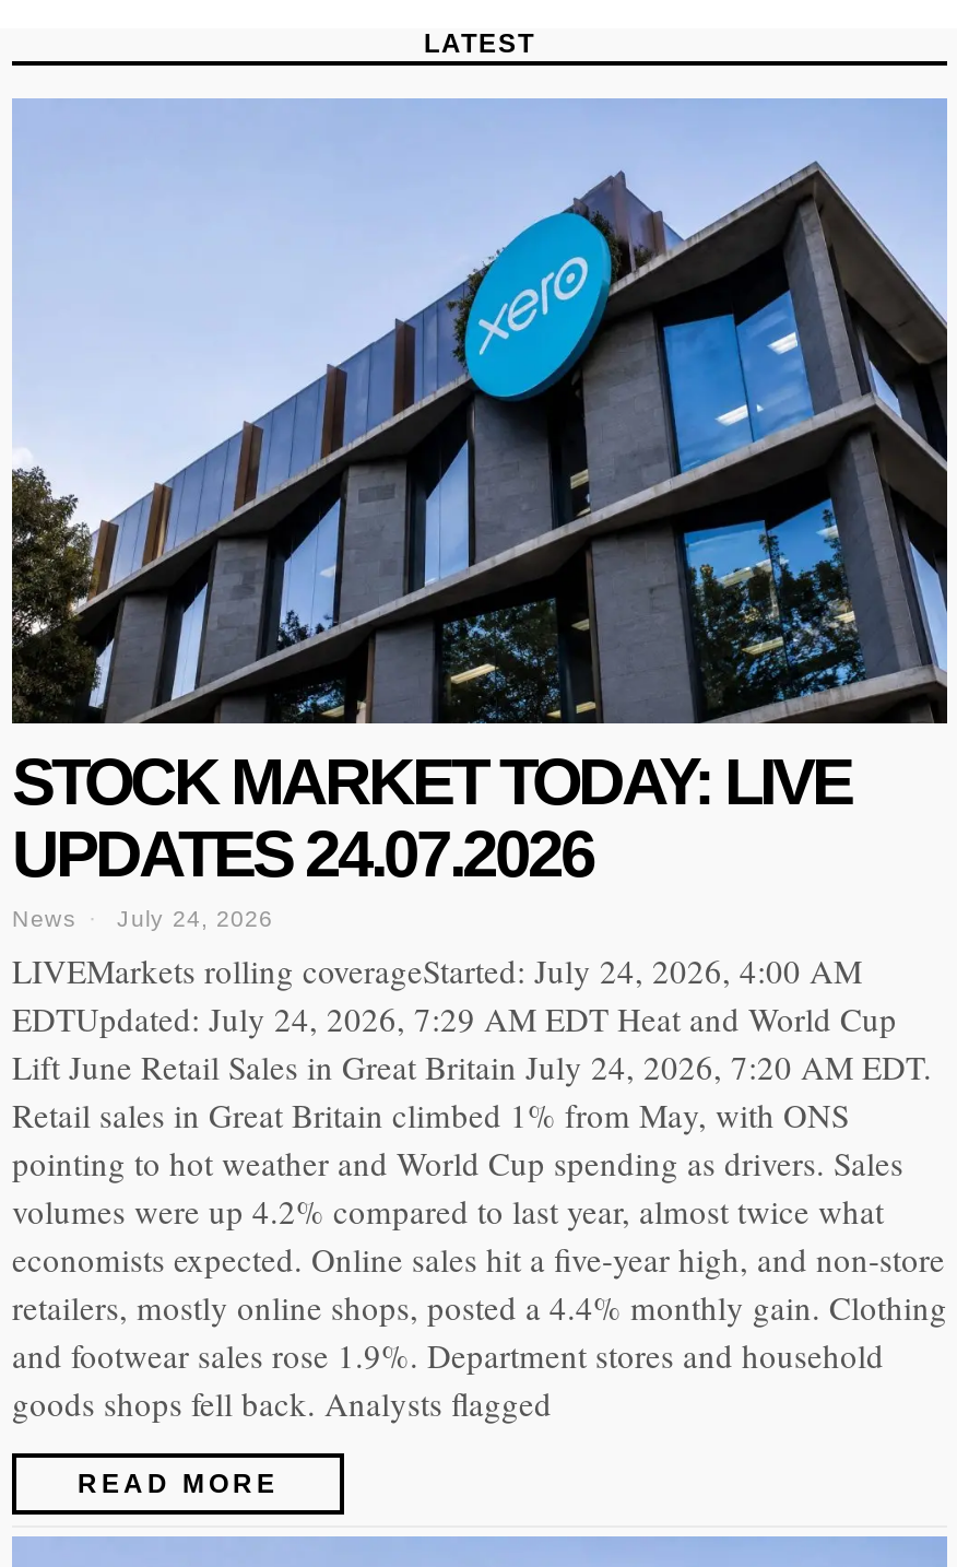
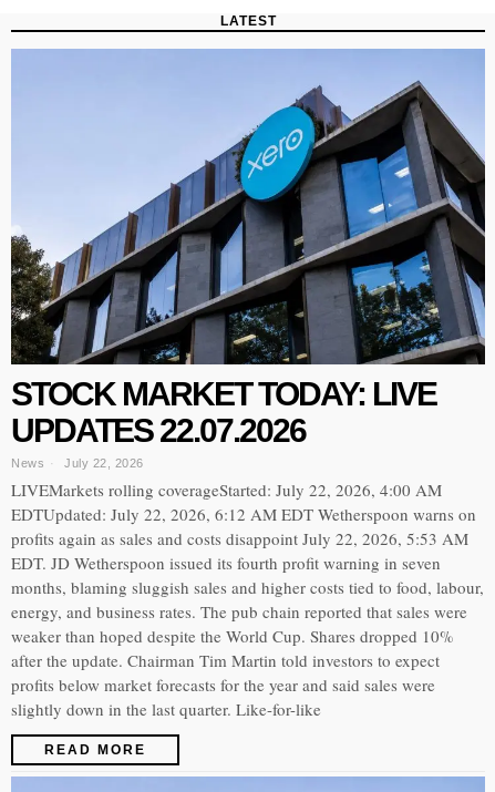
- UPDATES 24.07.2026
+ UPDATES 22.07.2026

- July 24, 2026
- LIVEMarkets rolling coverageStarted: July 24, 2026, 4:00 AM
- EDTUpdated: July 24, 2026, 7:29 AM EDT Heat and World Cup
- Lift June Retail Sales in Great Britain July 24, 2026, 7:20 AM EDT.
- Retail sales in Great Britain climbed 1% from May, with ONS
- pointing to hot weather and World Cup spending as drivers. Sales
- volumes were up 4.2% compared to last year, almost twice what
- economists expected. Online sales hit a five-year high, and non-store
- retailers, mostly online shops, posted a 4.4% monthly gain. Clothing
- and footwear sales rose 1.9%. Department stores and household
- goods shops fell back. Analysts flagged
+ July 22, 2026
+ LIVEMarkets rolling coverageStarted: July 22, 2026, 4:00 AM
+ EDTUpdated: July 22, 2026, 6:12 AM EDT Wetherspoon warns on
+ profits again as sales and costs disappoint July 22, 2026, 5:53 AM
+ EDT. JD Wetherspoon issued its fourth profit warning in seven
+ months, blaming sluggish sales and higher costs tied to food, labour,
+ energy, and business rates. The pub chain reported that sales were
+ weaker than hoped despite the World Cup. Shares dropped 10%
+ after the update. Chairman Tim Martin told investors to expect
+ profits below market forecasts for the year and said sales were
+ slightly down in the last quarter. Like-for-like
